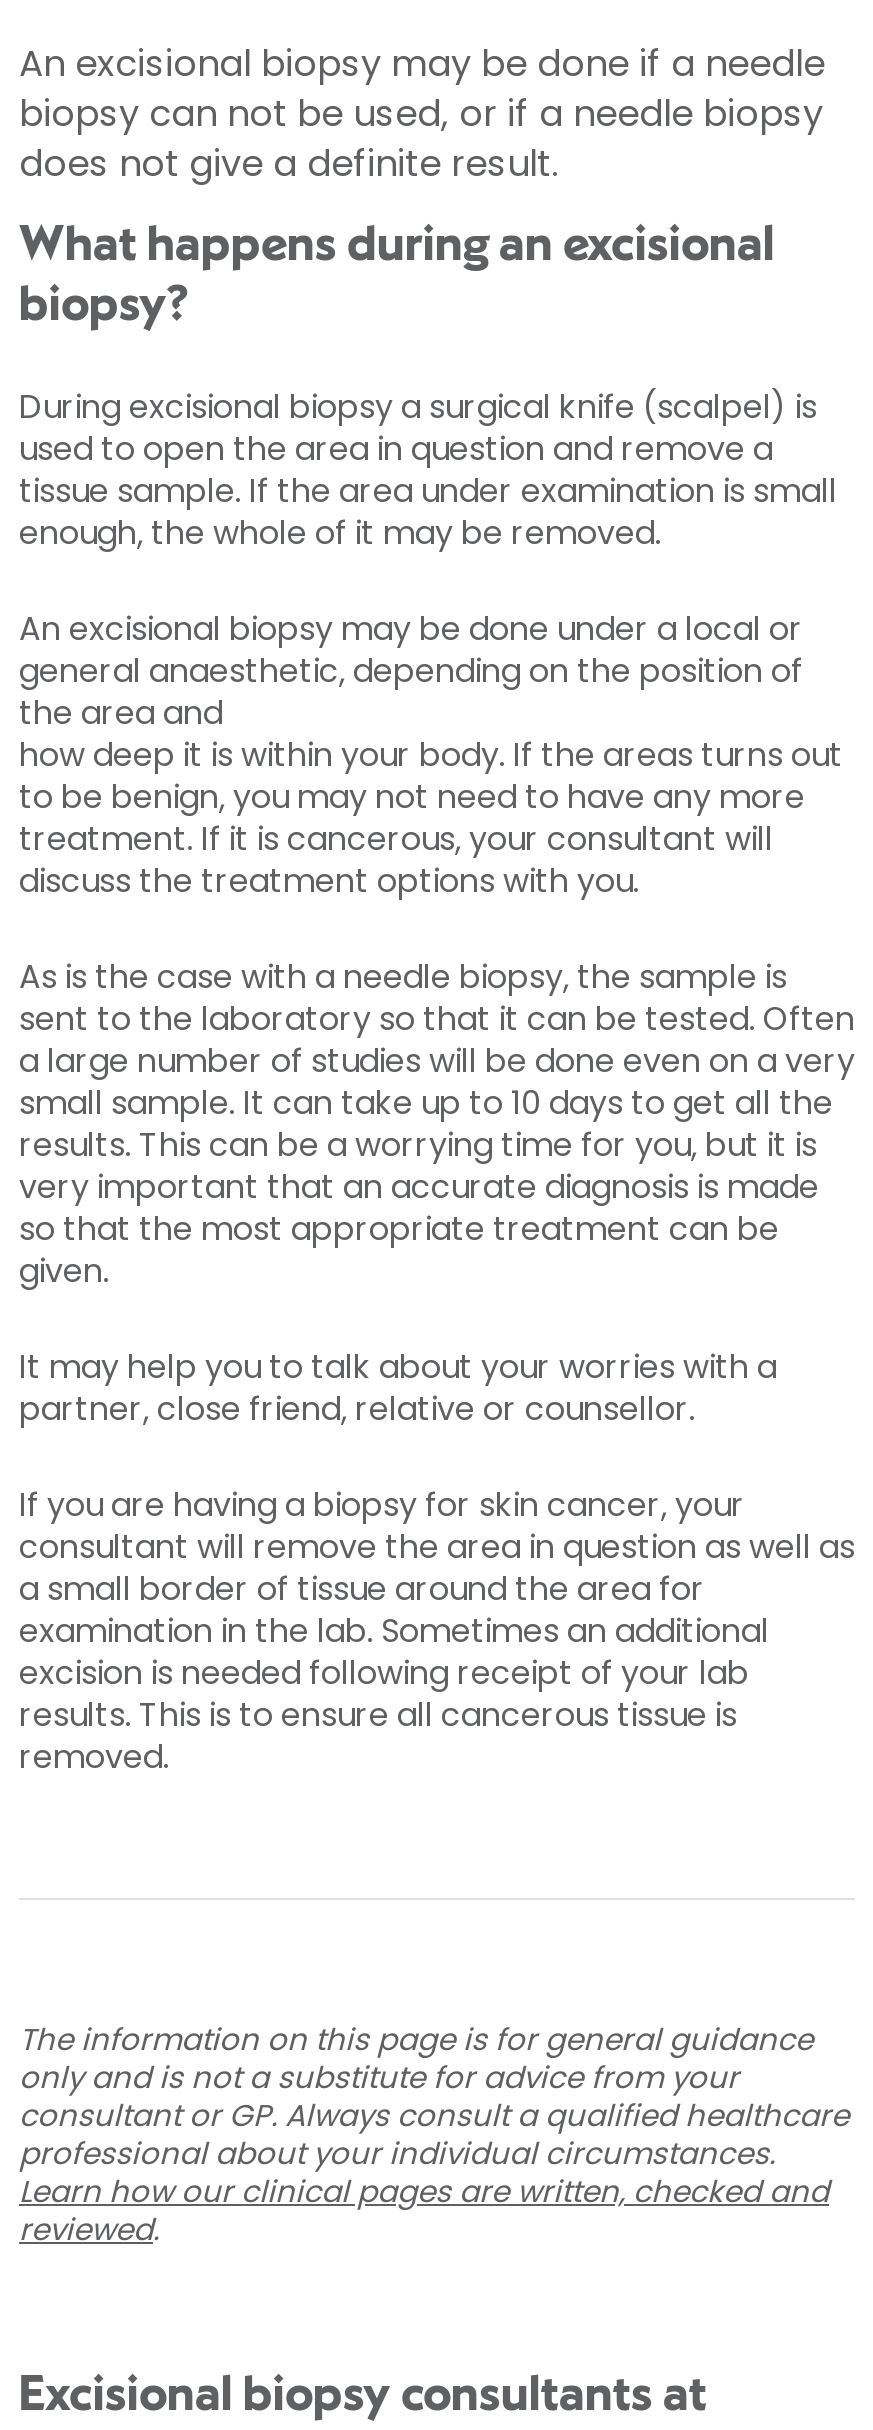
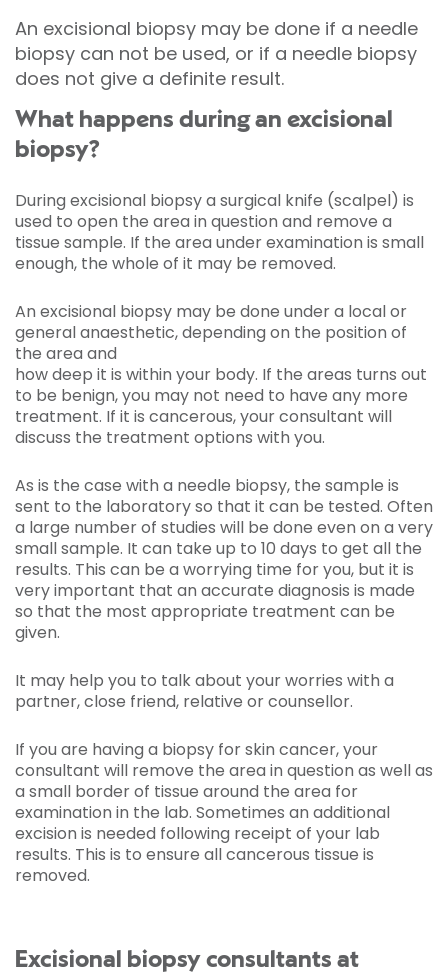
- The information on this page is for general guidance
- only and is not a substitute for advice from your
- consultant or GP. Always consult a qualified healthcare
- professional about your individual circumstances.
- Learn how our clinical pages are written, checked and
- reviewed.
